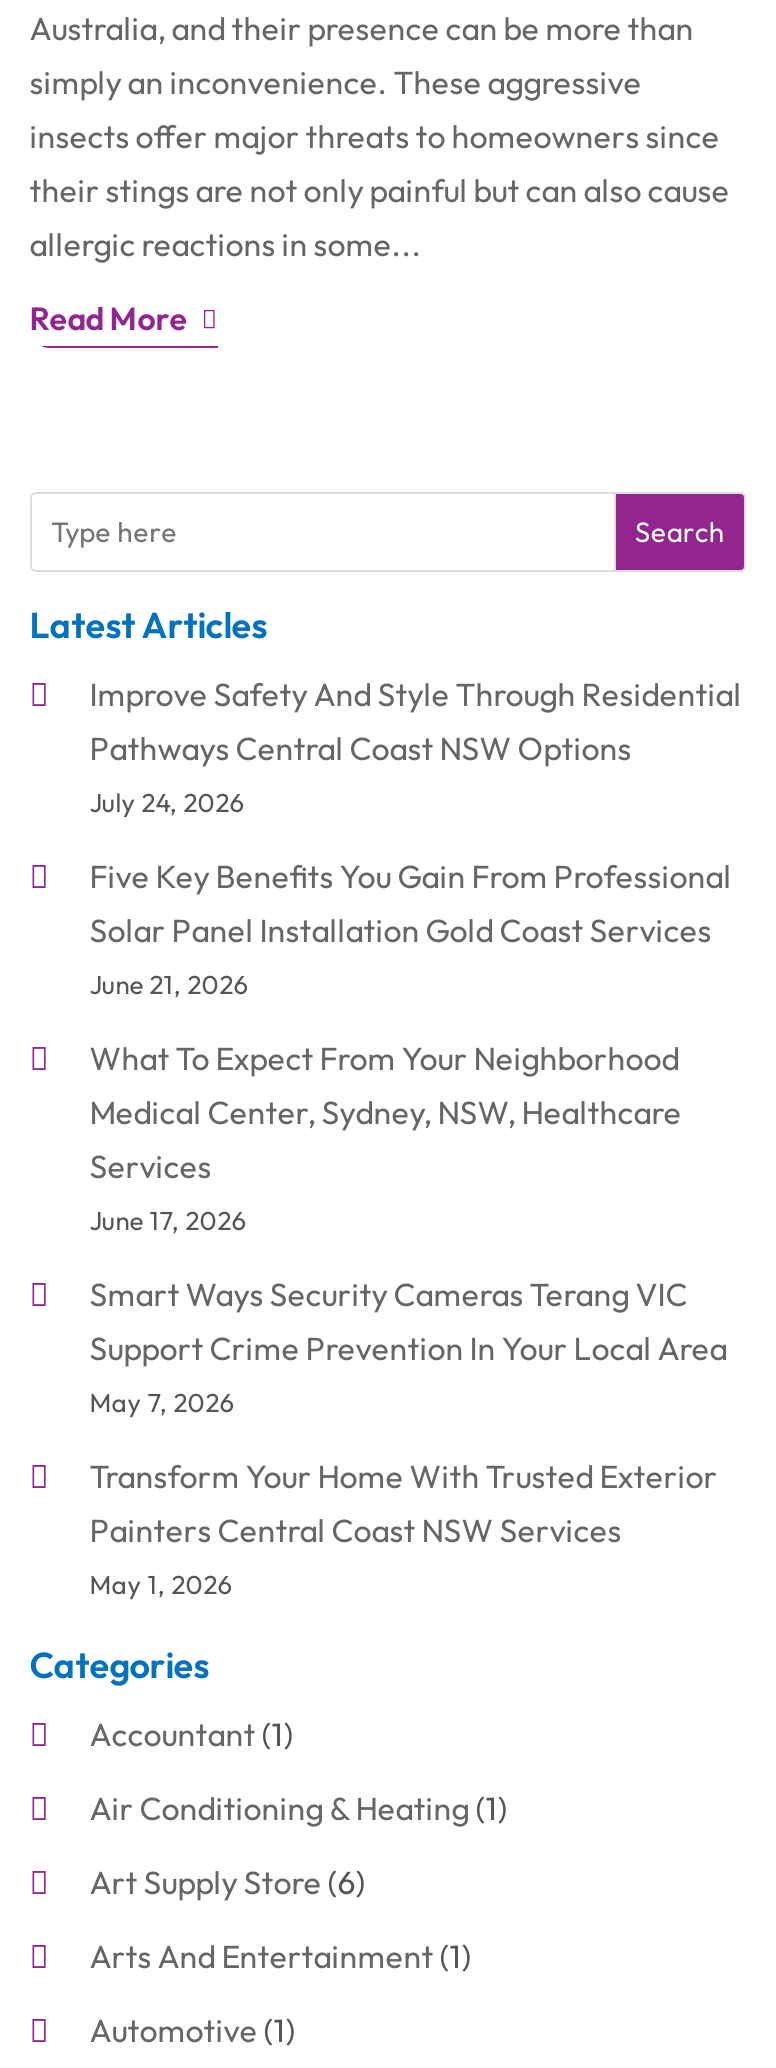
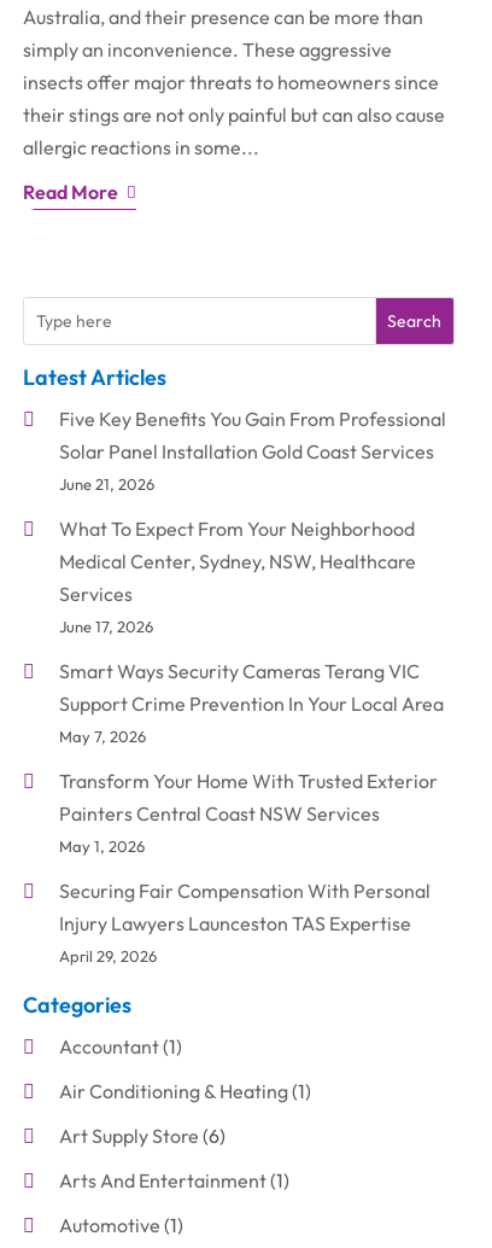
- Improve Safety And Style Through Residential
- Pathways Central Coast NSW Options
- July 24, 2026

moved up: Five Key Benefits You Gain From Professional | Solar Panel Installation Gold Coast Services | June 21, 2026 | ... | Painters Central Coast NSW Services | May 1, 2026

+ Securing Fair Compensation With Personal
+ Injury Lawyers Launceston TAS Expertise
+ April 29, 2026
